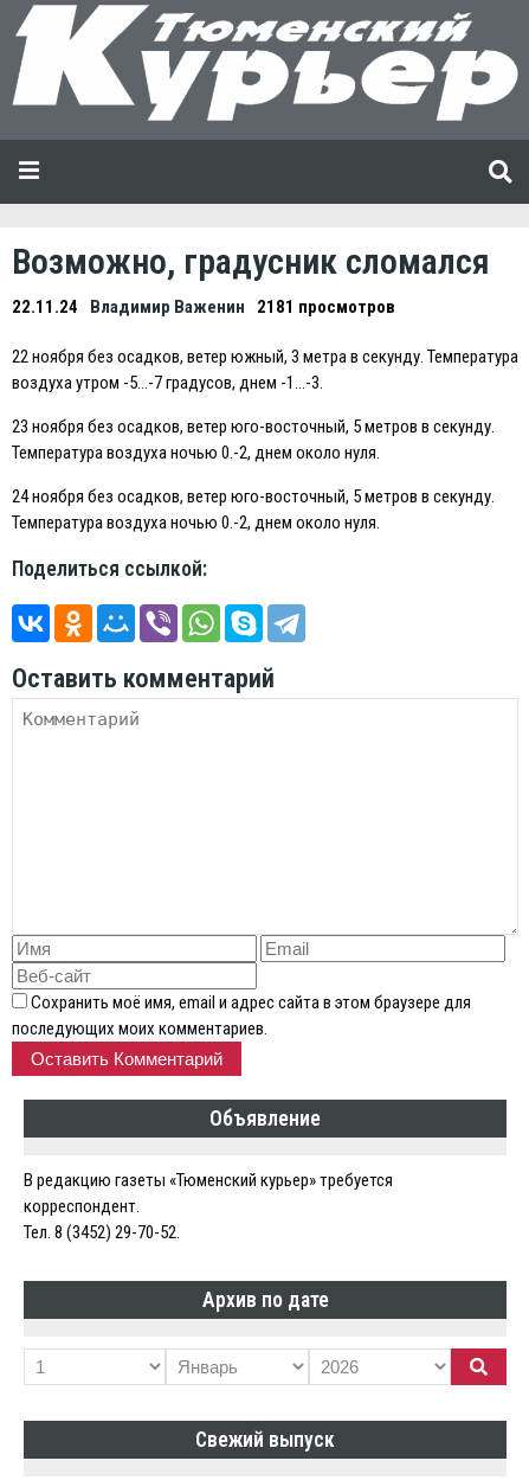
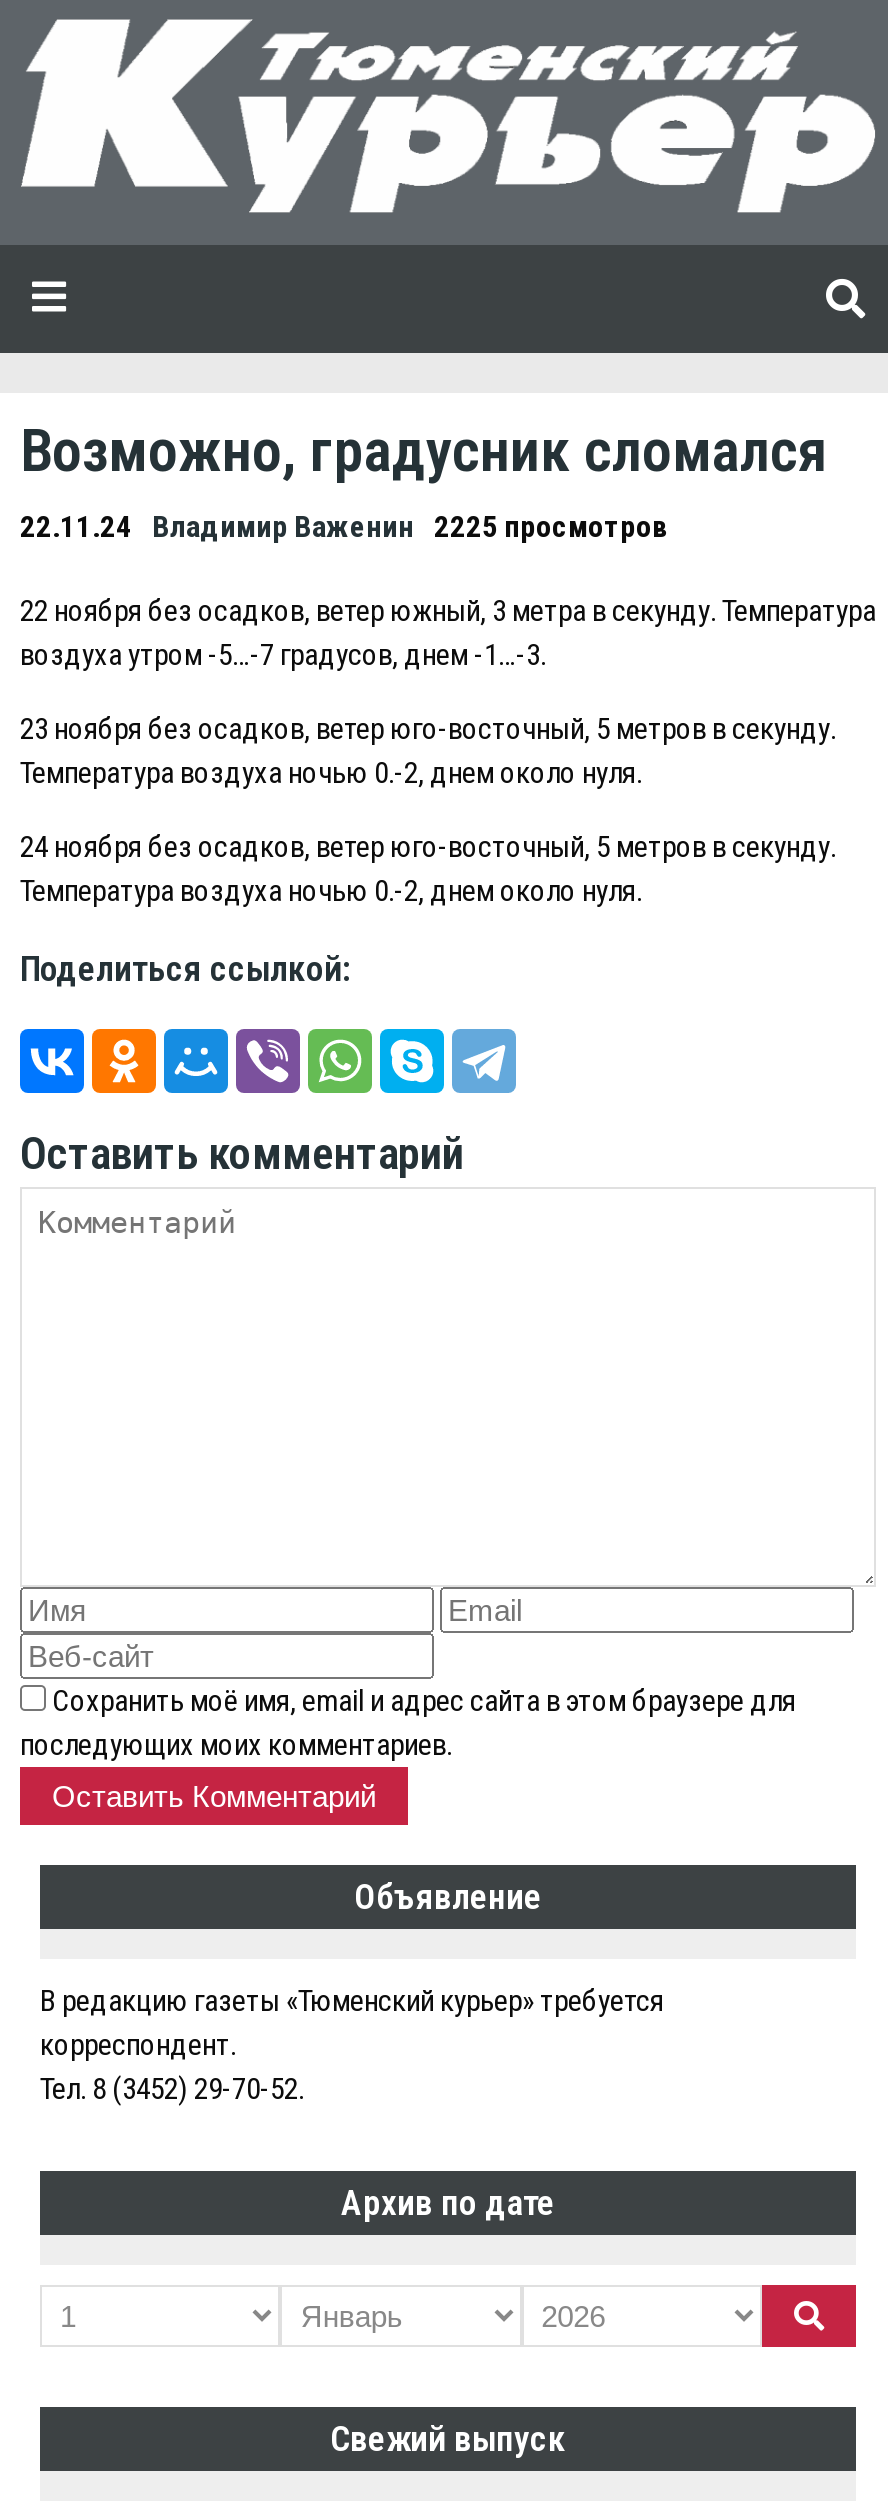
- 22.11.24 Владимир Важенин 2181 просмотров
+ 22.11.24 Владимир Важенин 2225 просмотров
